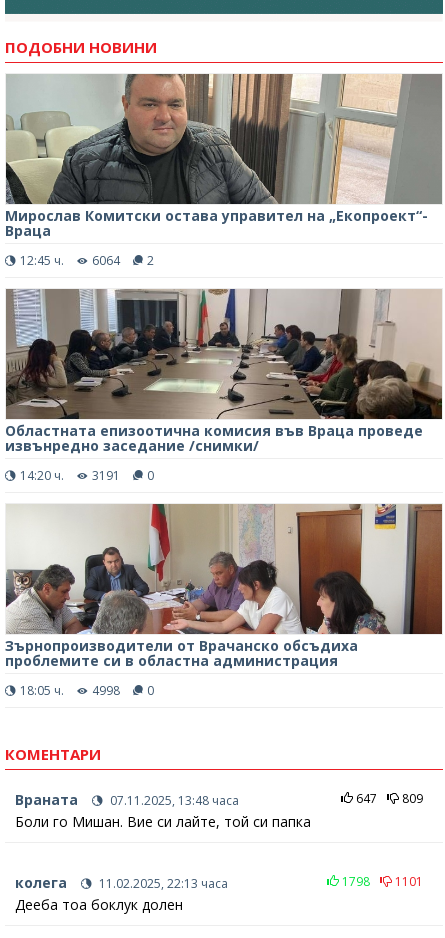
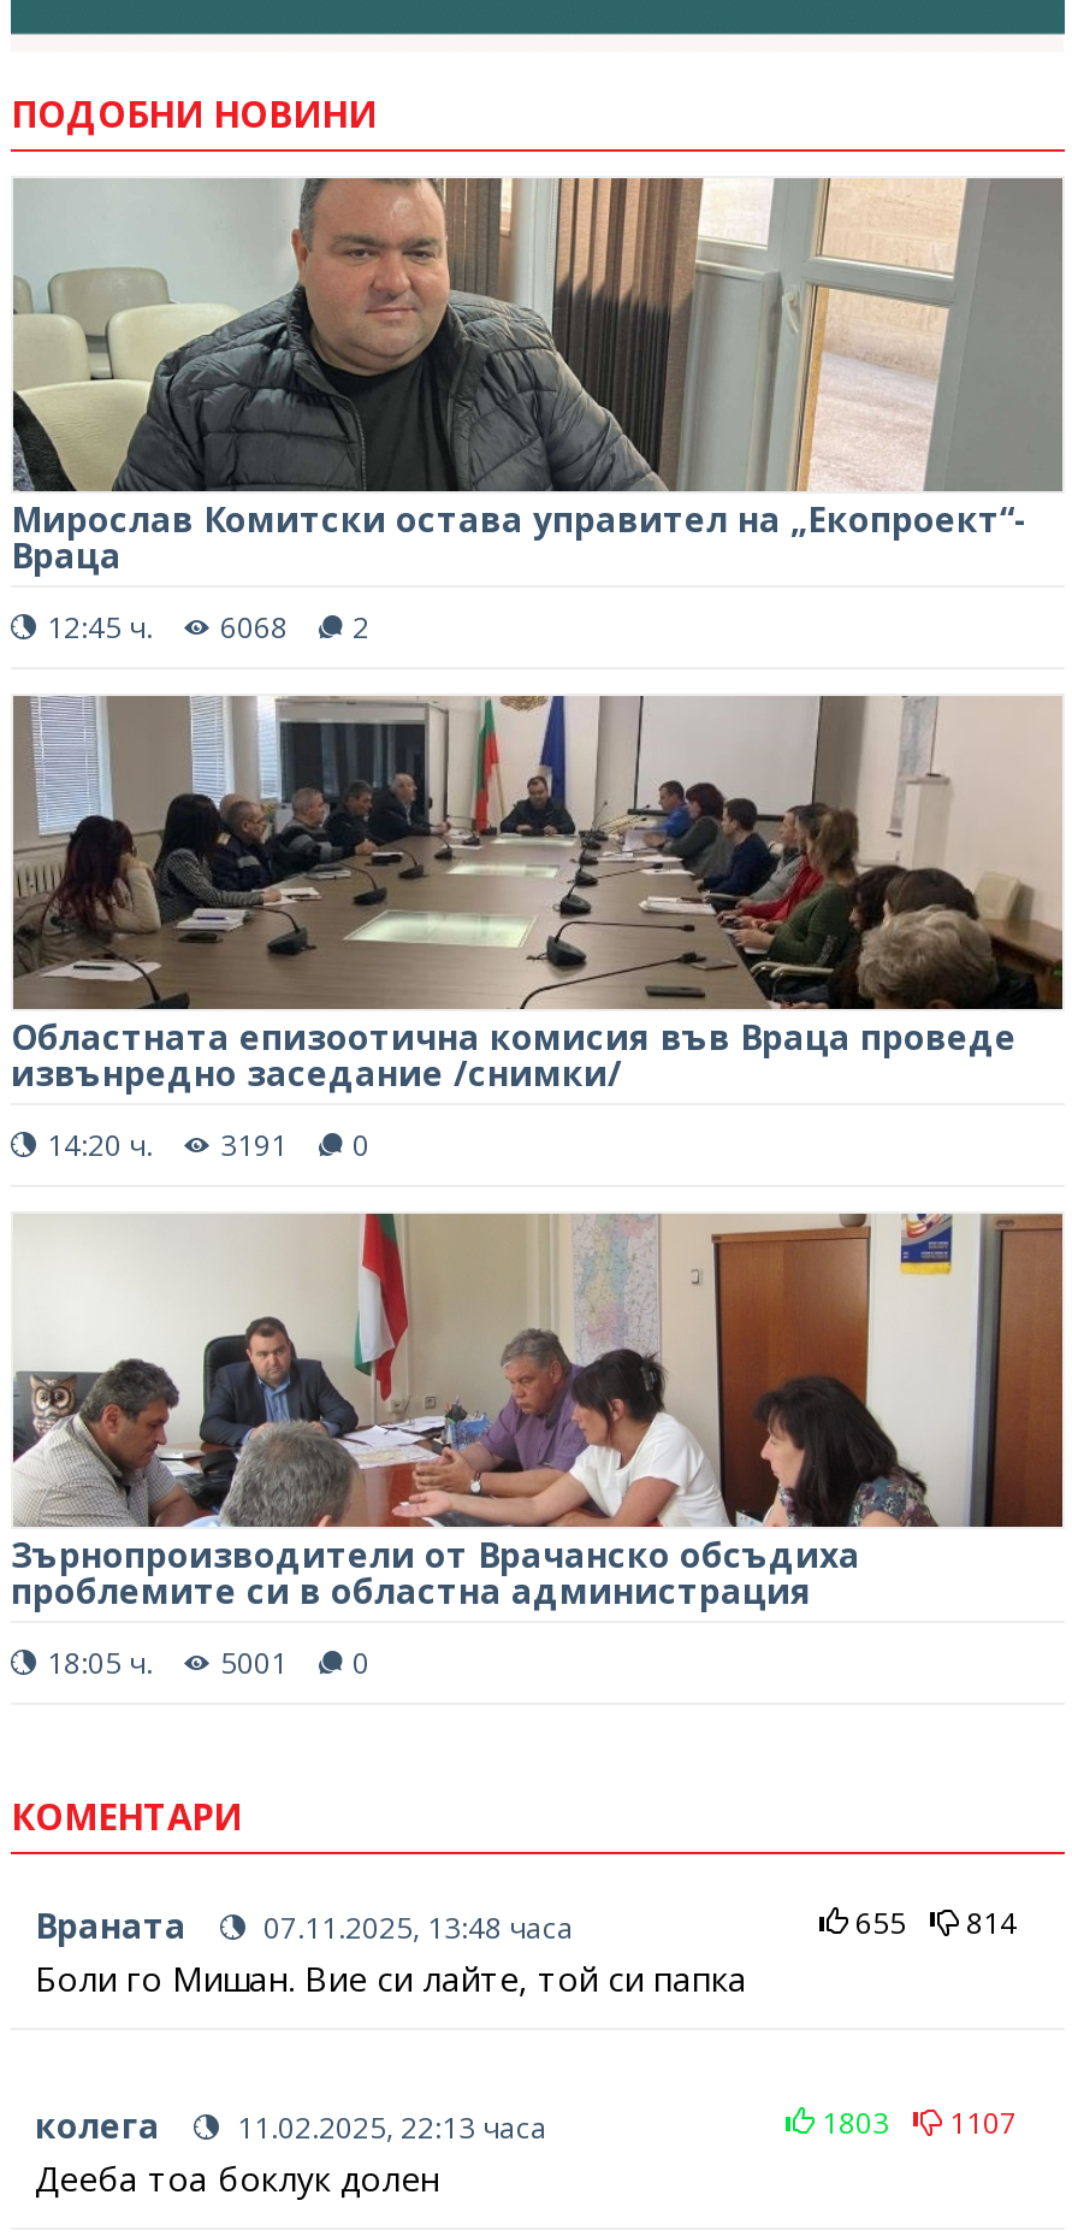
- 12:45 ч. 6064 2
+ 12:45 ч. 6068 2

- 18:05 ч. 4998 0
+ 18:05 ч. 5001 0

- 647
+ 655

- 809
+ 814

- 1798
+ 1803

- 1101
+ 1107
